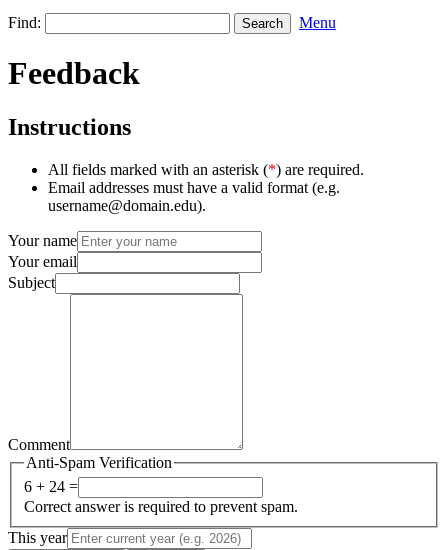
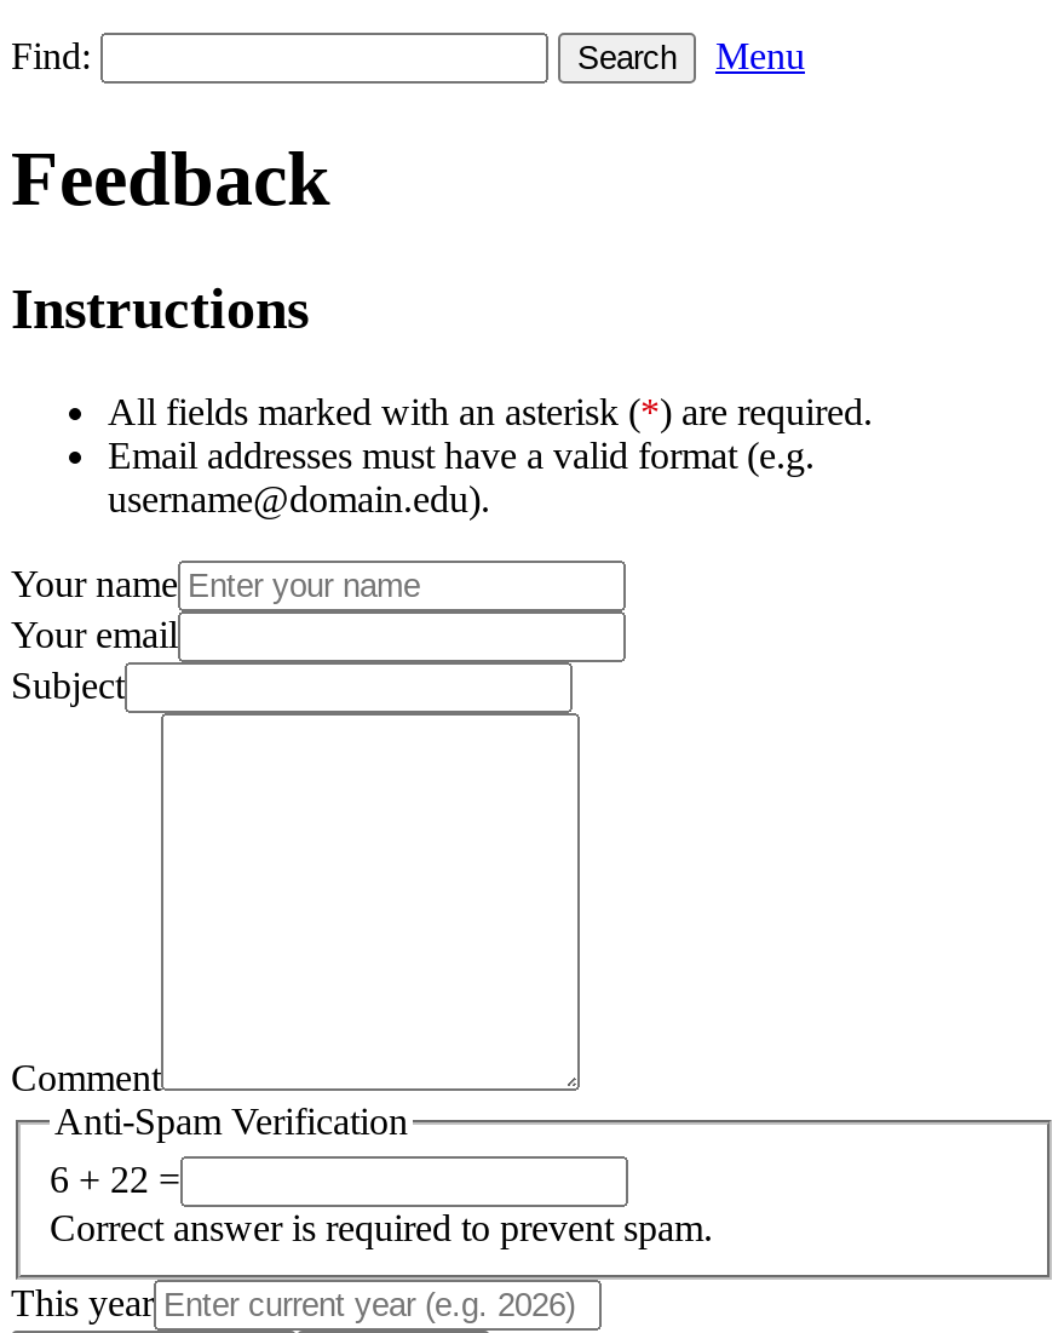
- 6 + 24 =
+ 6 + 22 =
